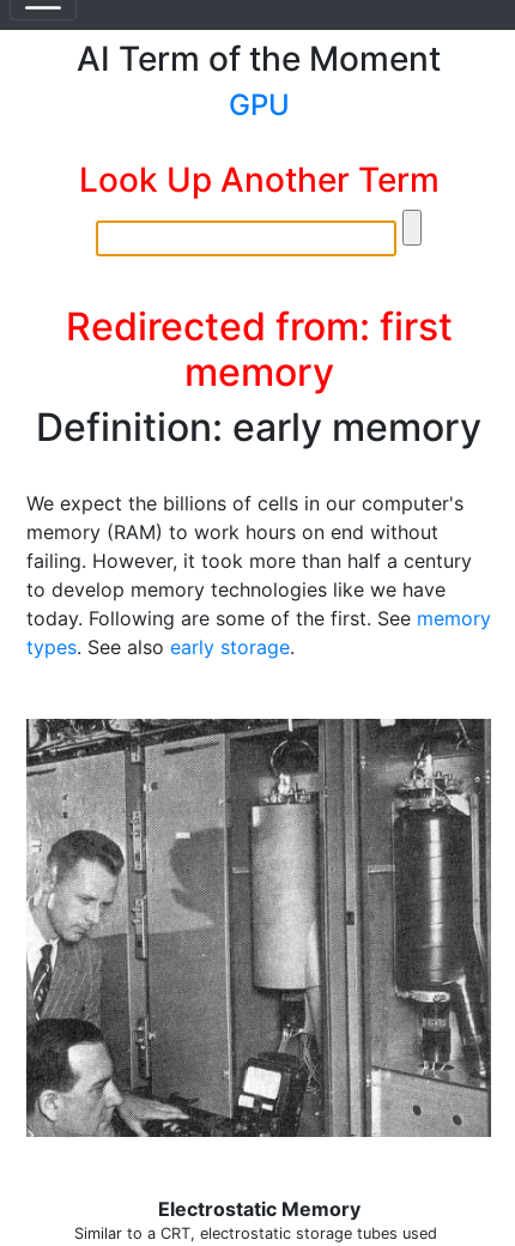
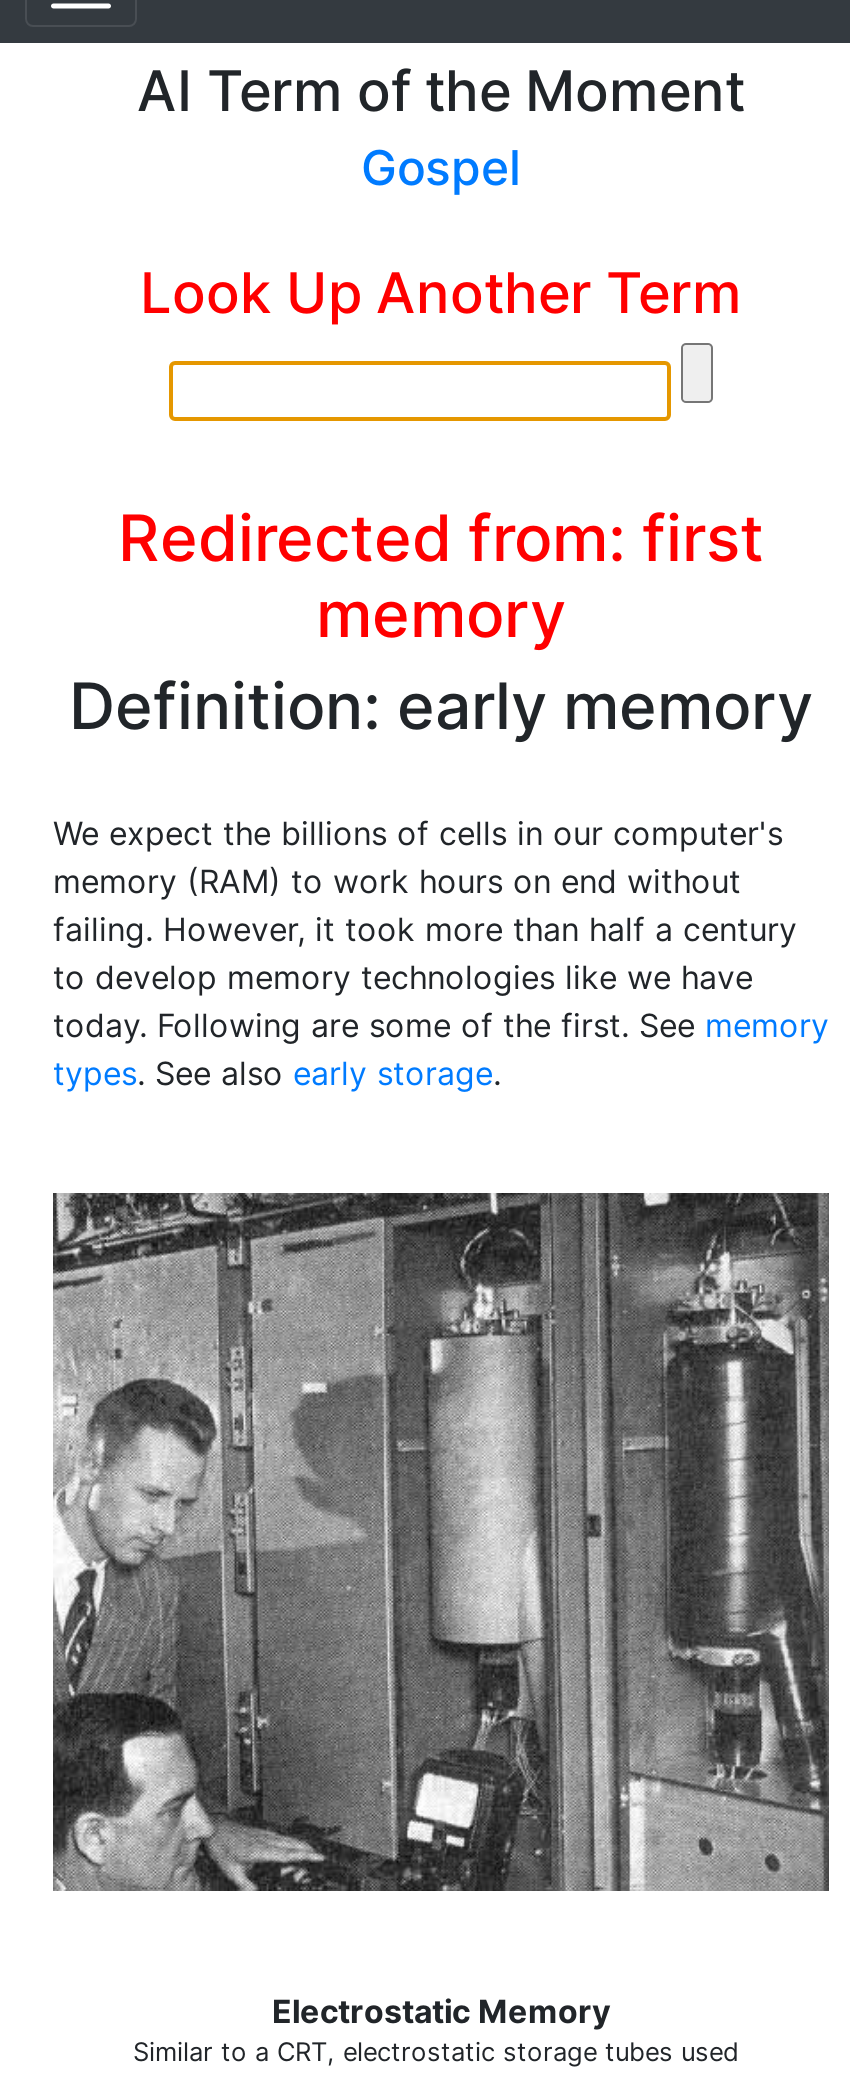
- GPU
+ Gospel
